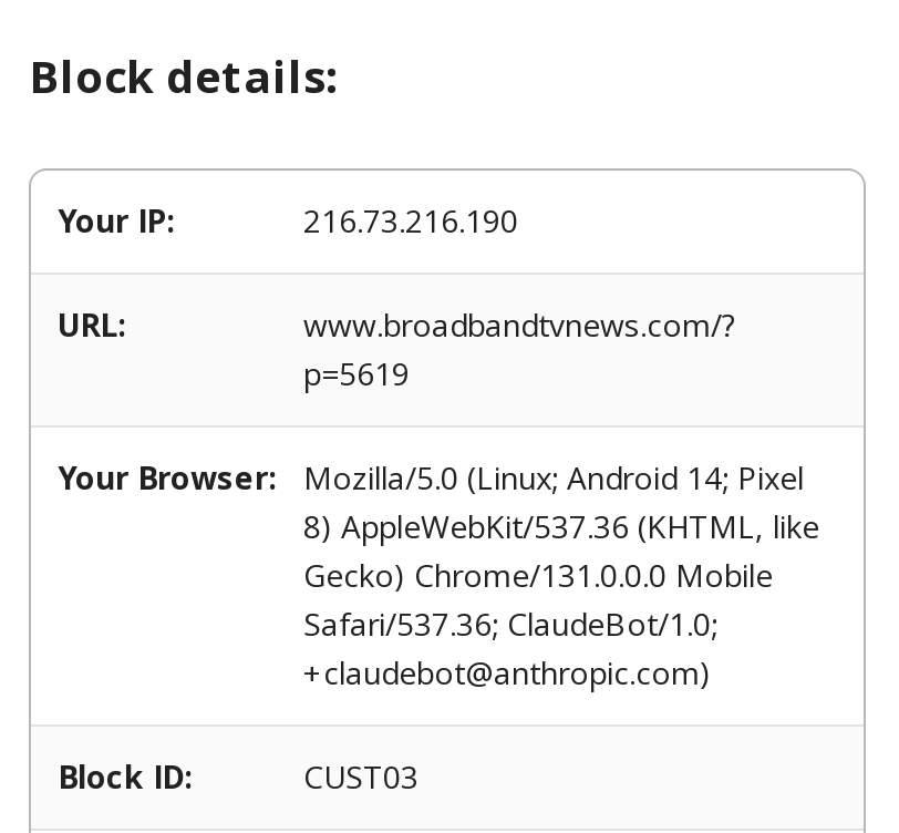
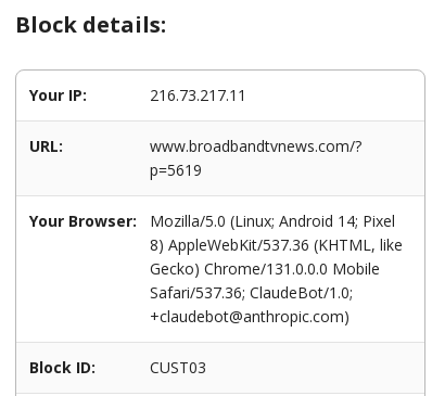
- 216.73.216.190
+ 216.73.217.11
